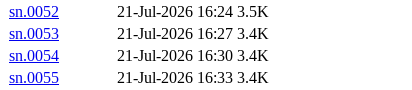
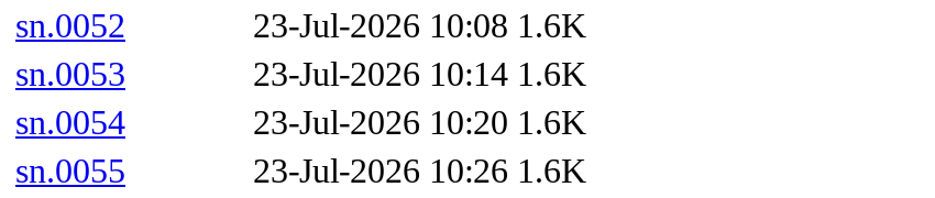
- 21-Jul-2026 16:24 3.5K
+ 23-Jul-2026 10:08 1.6K

- 21-Jul-2026 16:27 3.4K
+ 23-Jul-2026 10:14 1.6K

- 21-Jul-2026 16:30 3.4K
+ 23-Jul-2026 10:20 1.6K

- 21-Jul-2026 16:33 3.4K
+ 23-Jul-2026 10:26 1.6K
